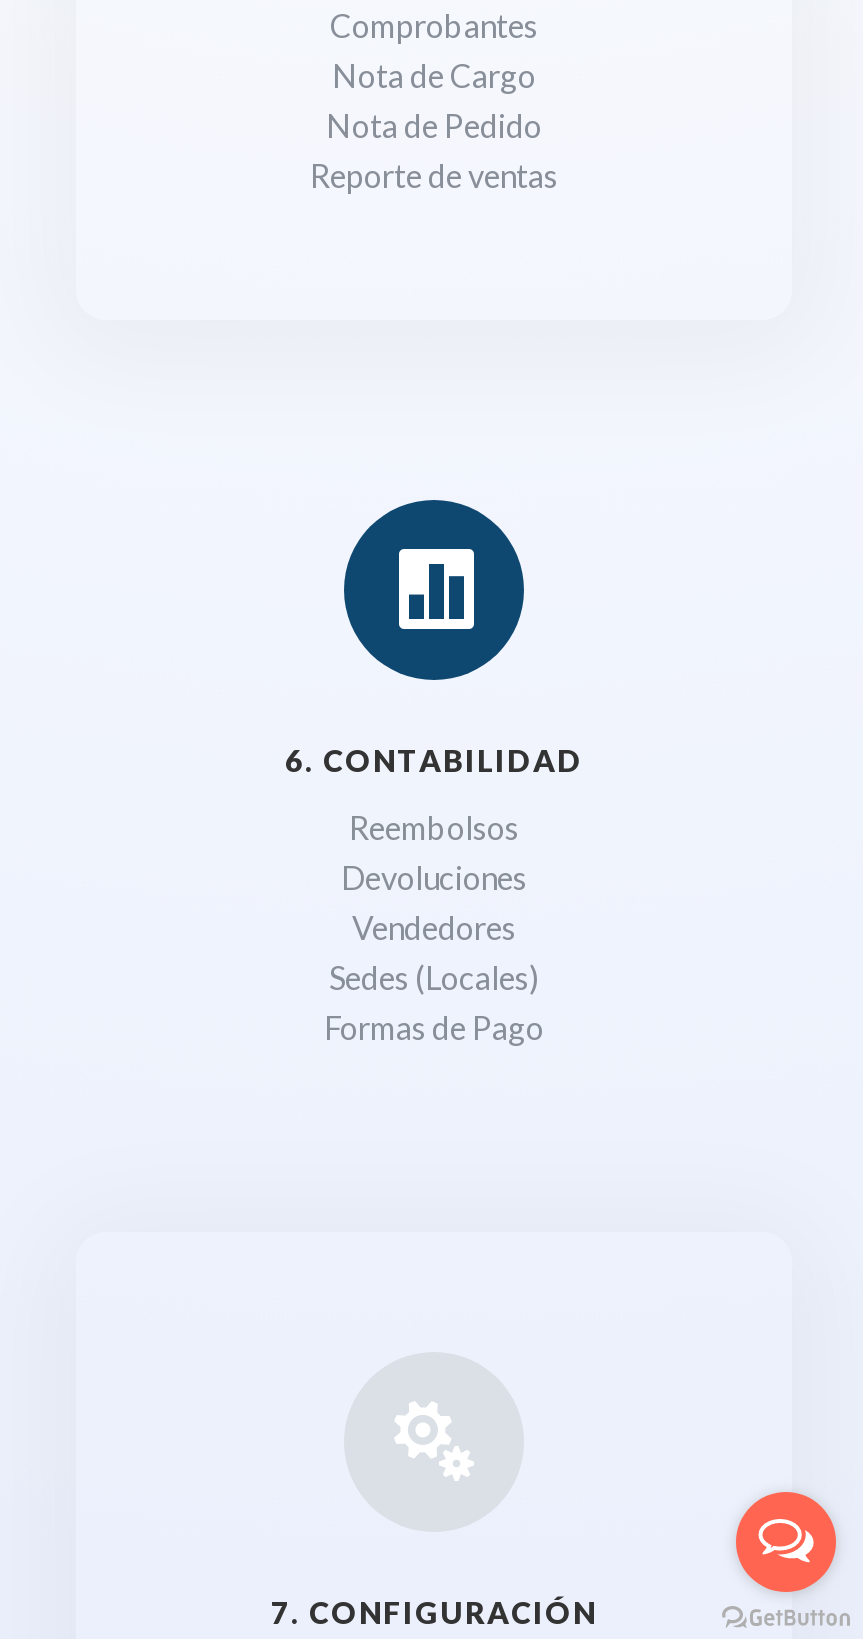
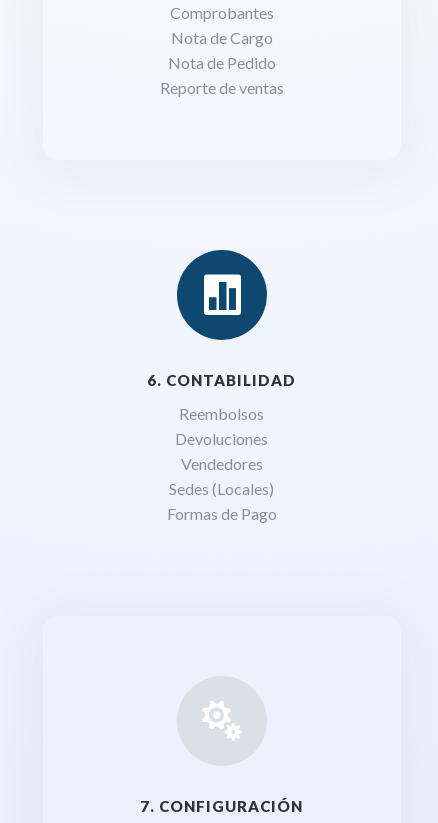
- [image]
